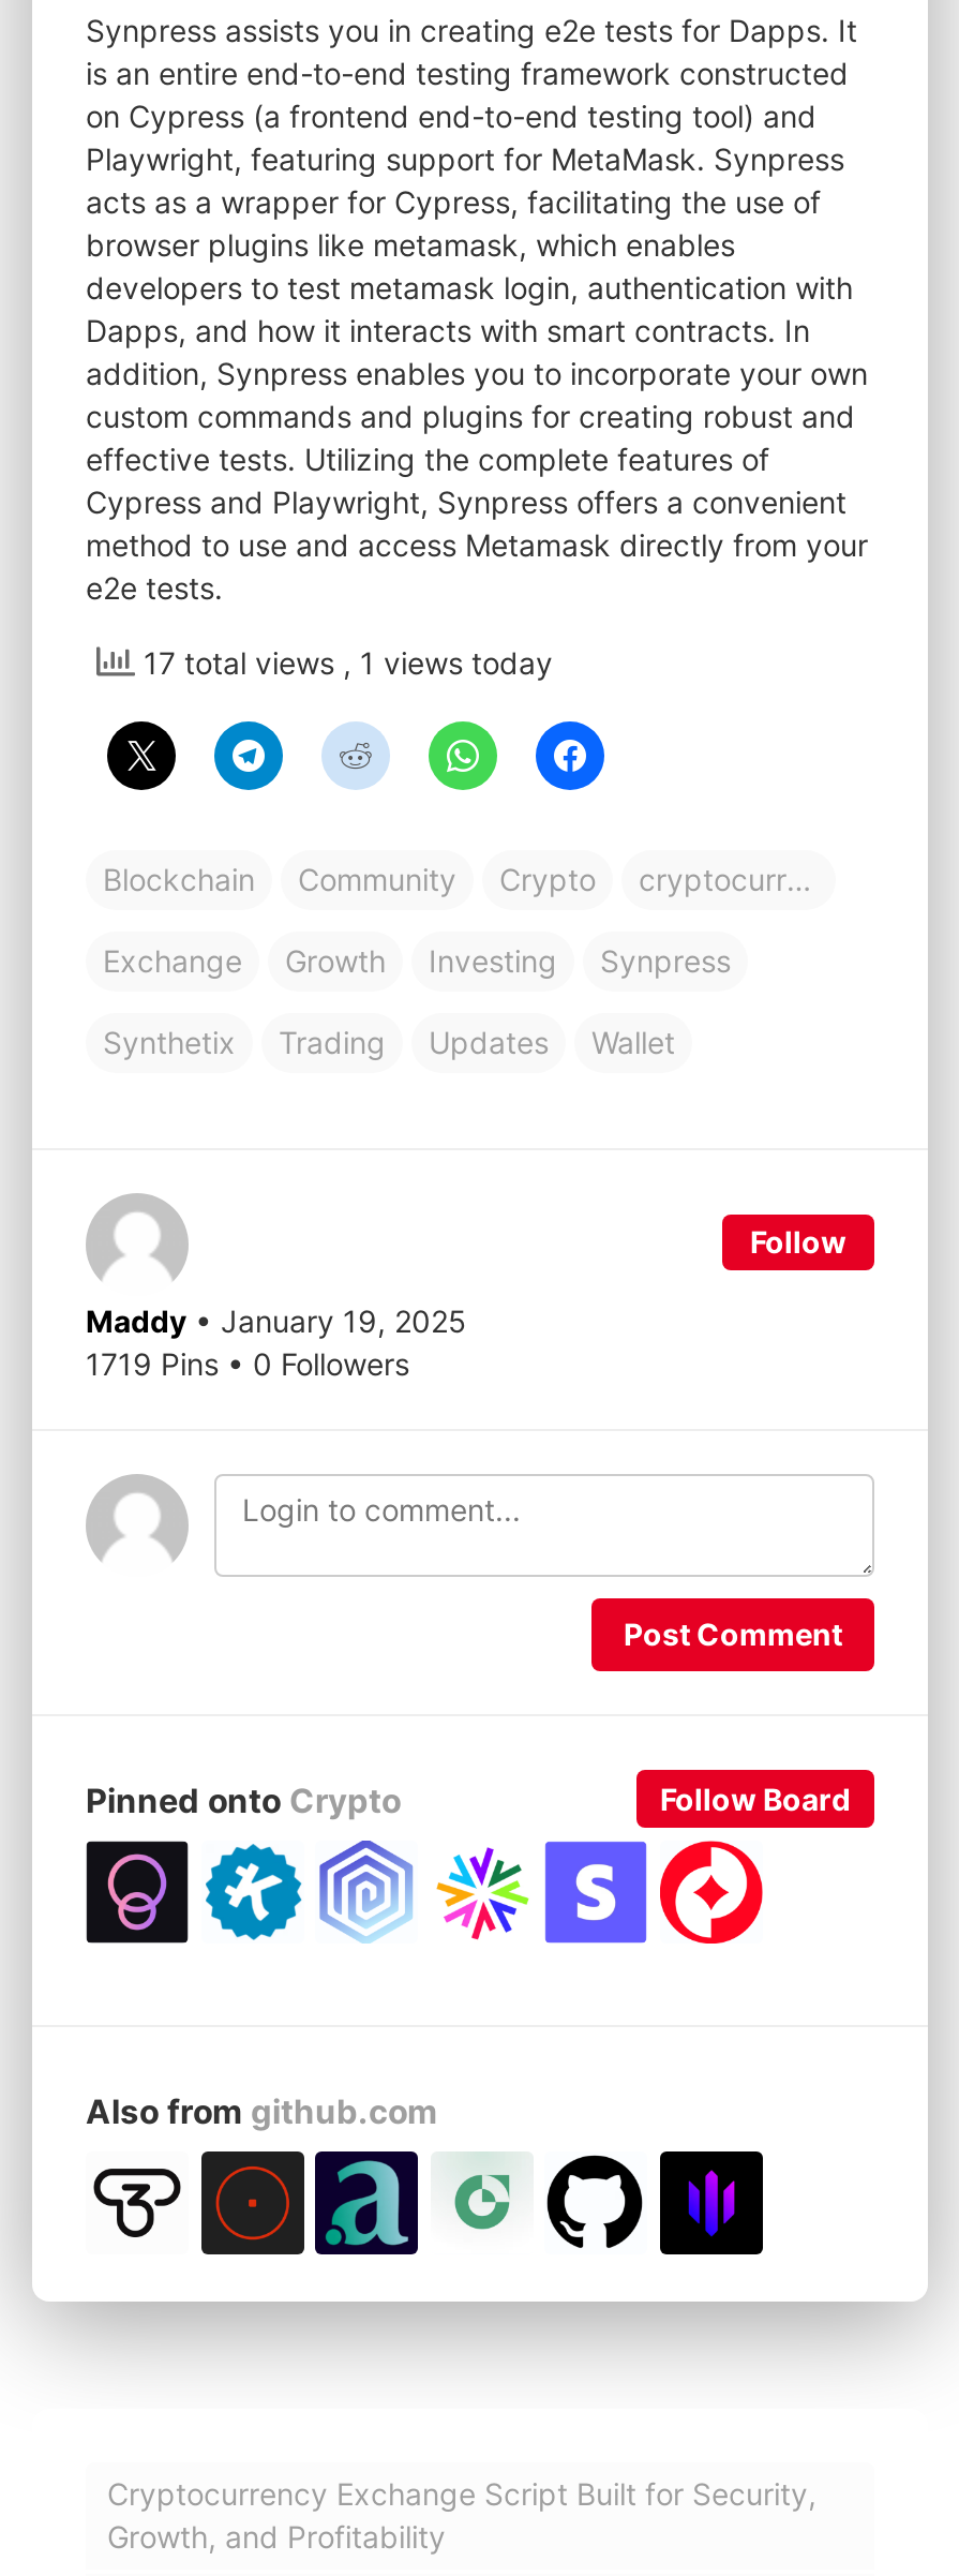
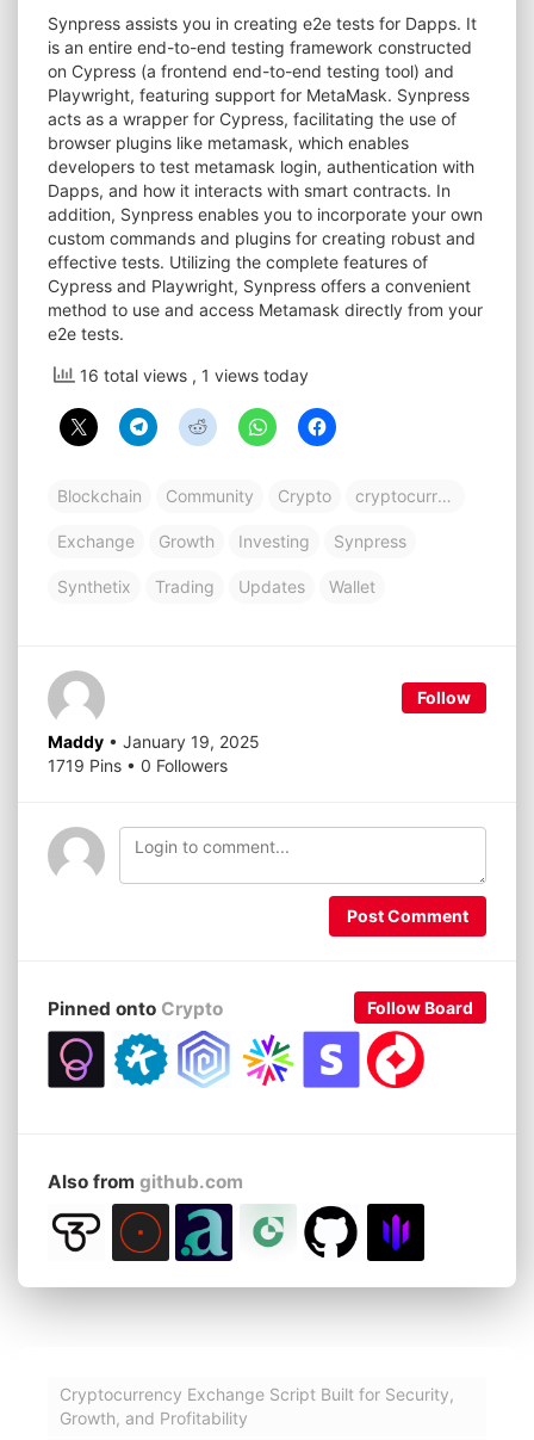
- 17 total views, 1 views today
+ 16 total views, 1 views today
